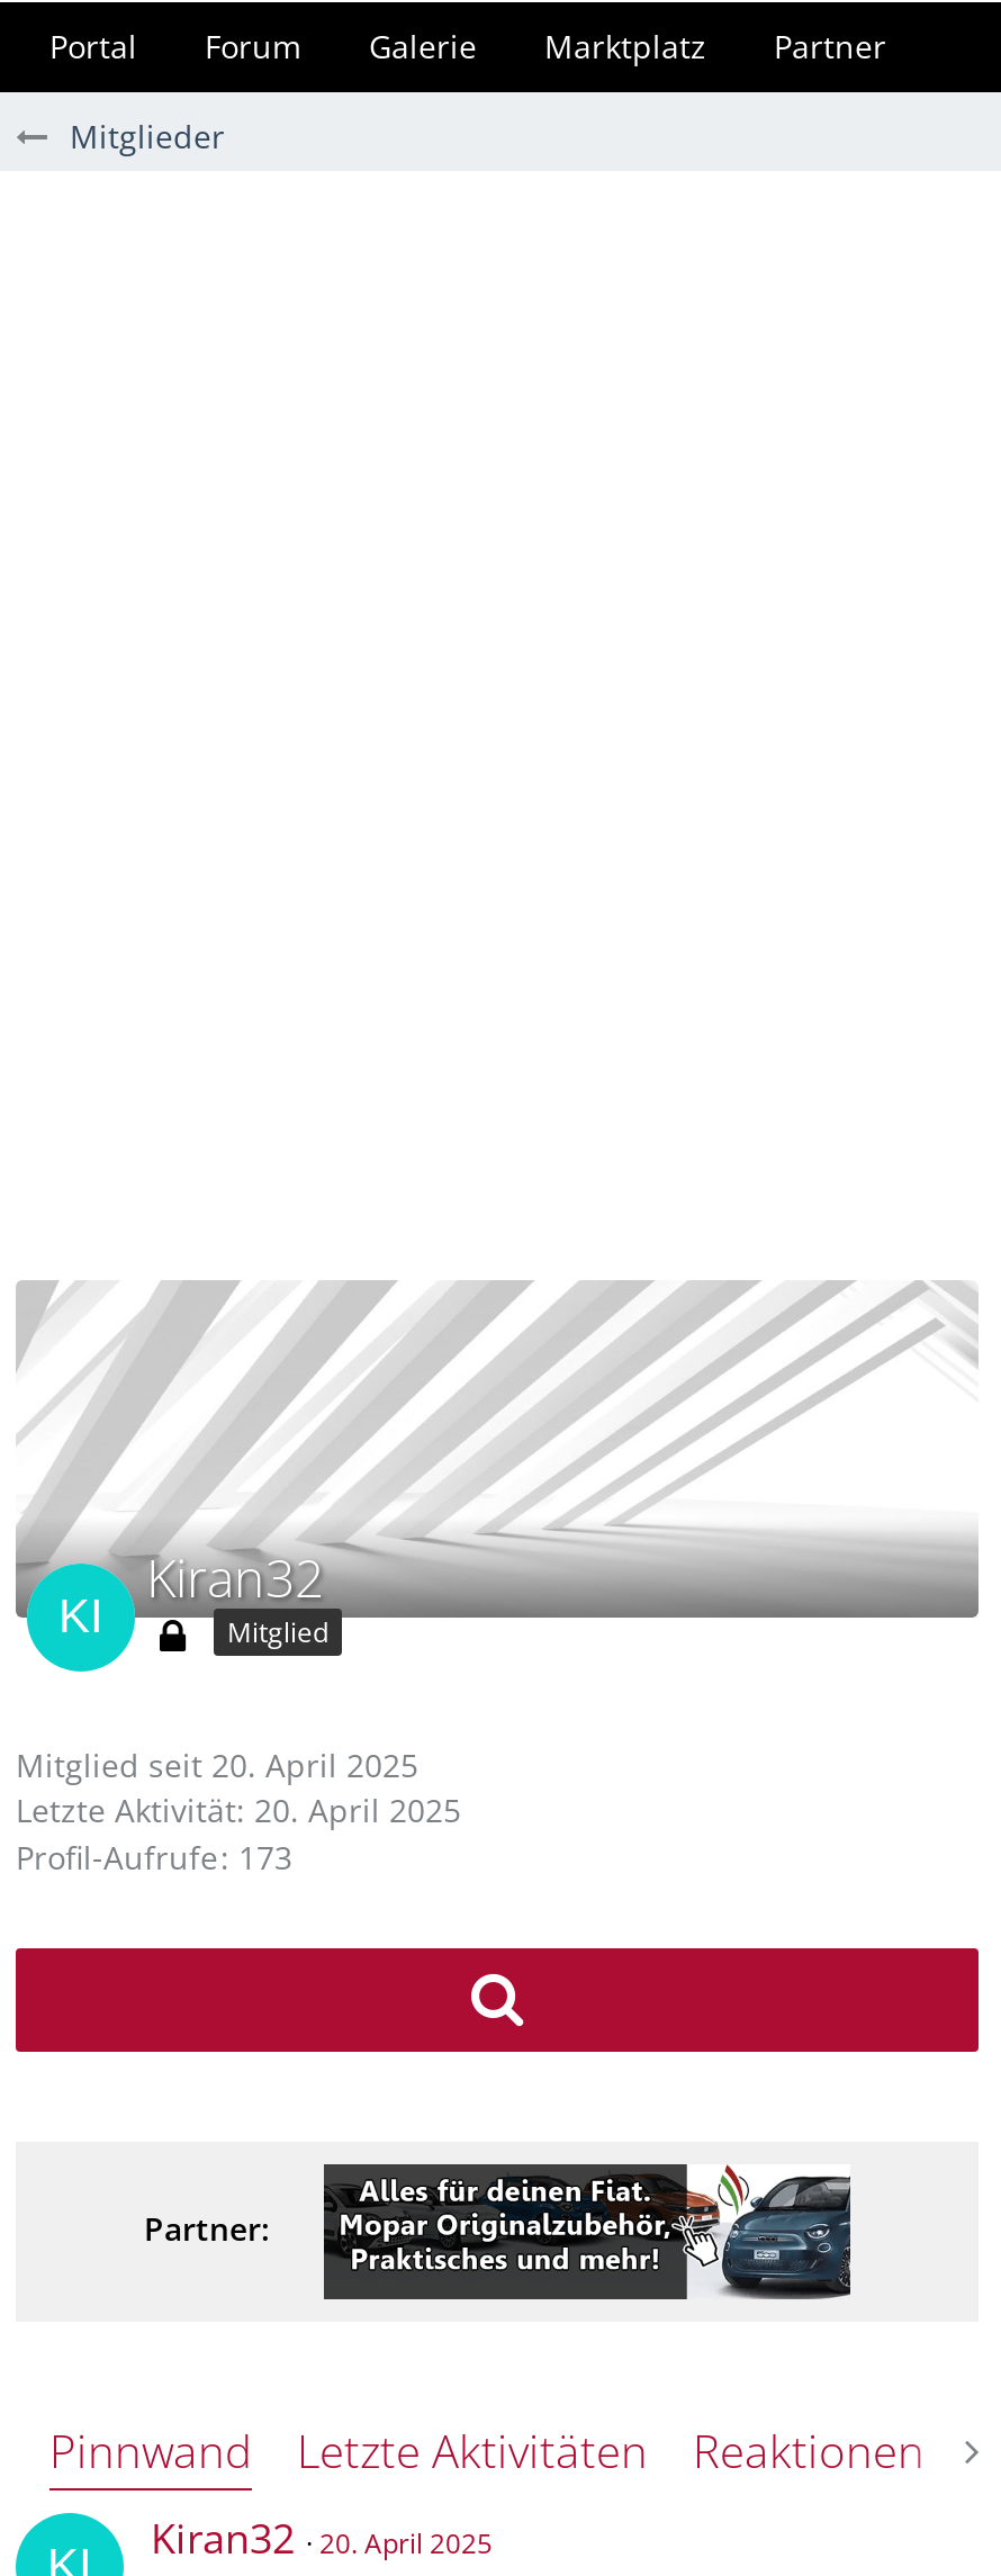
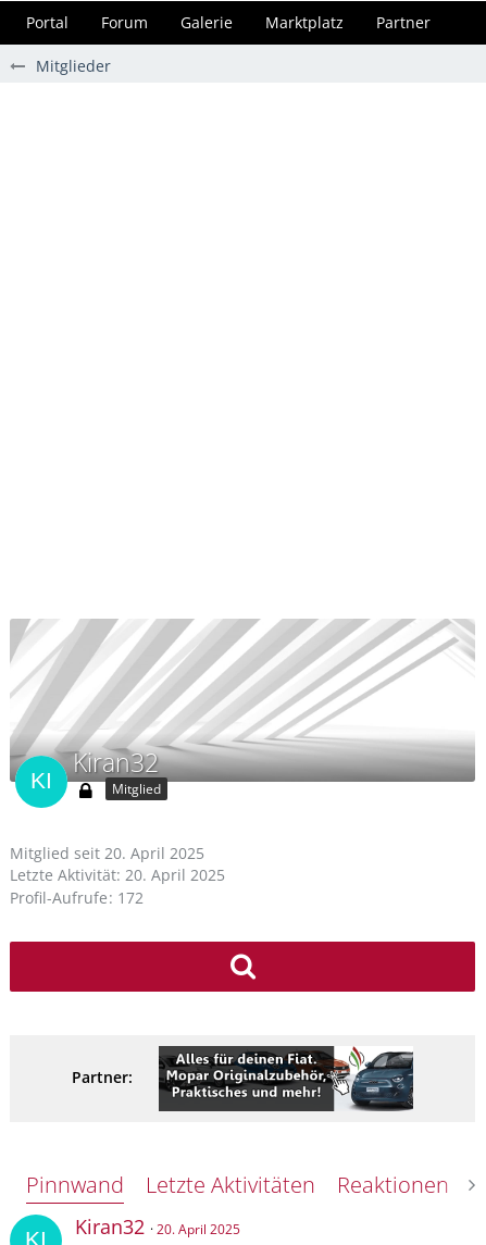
- Profil-Aufrufe 173
+ Profil-Aufrufe 172
